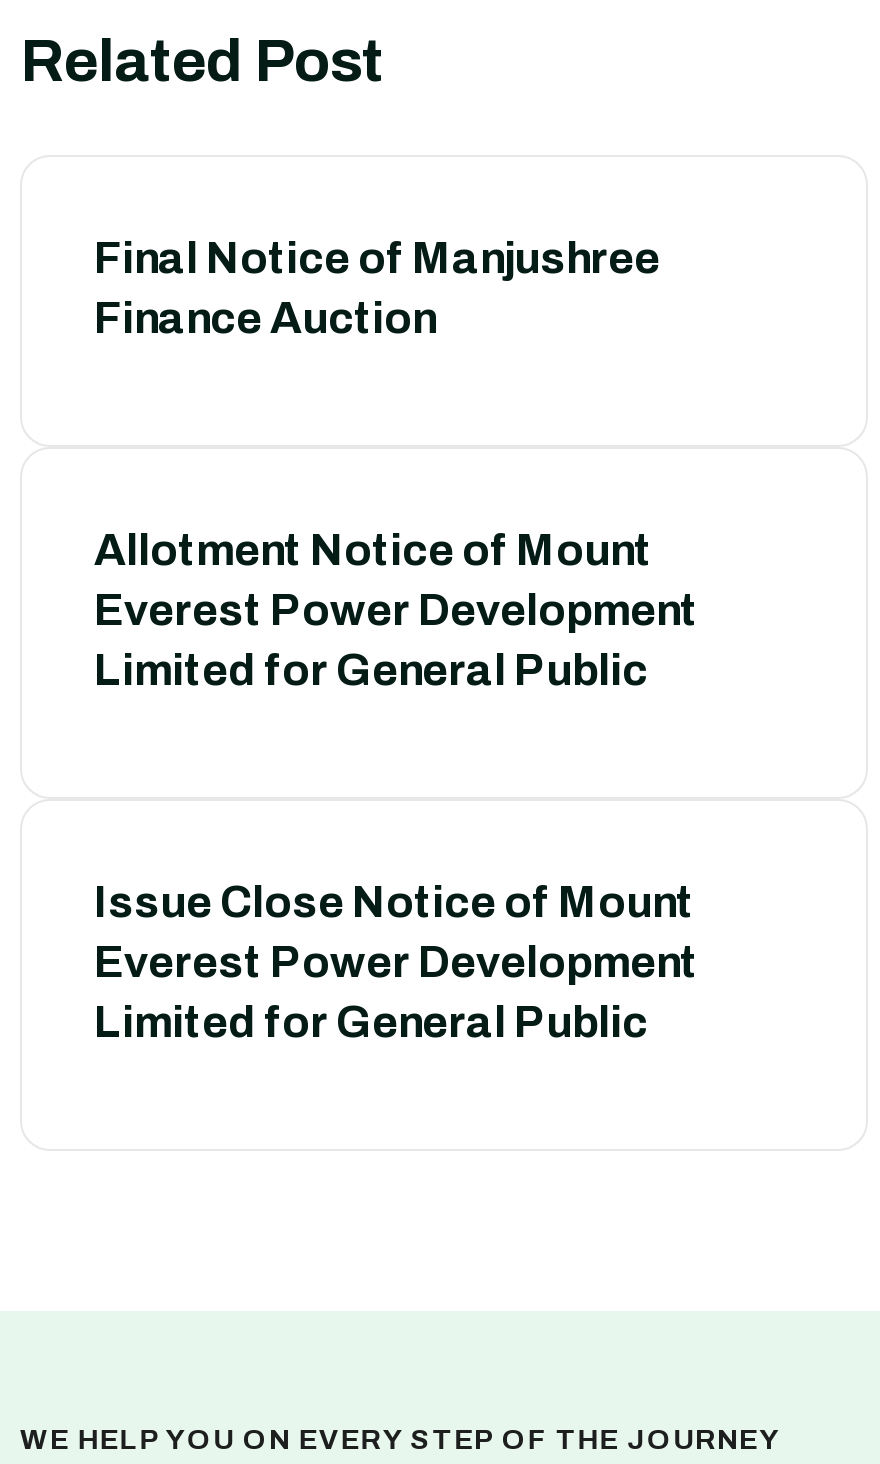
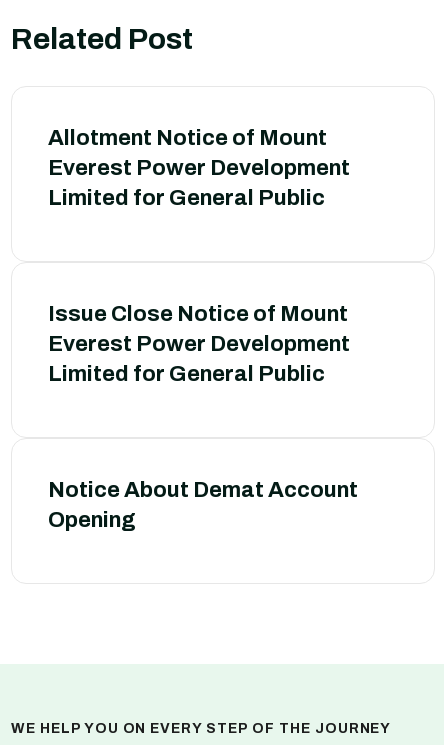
- Final Notice of Manjushree
- Finance Auction

moved up: Allotment Notice of Mount | Everest Power Development | Limited for General Public | Issue Close Notice of Mount | Everest Power Development | Limited for General Public

+ Notice About Demat Account
+ Opening
